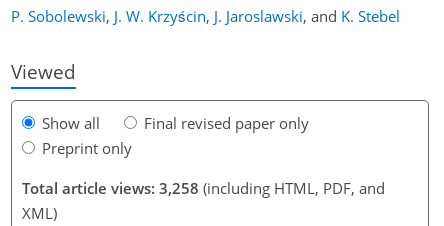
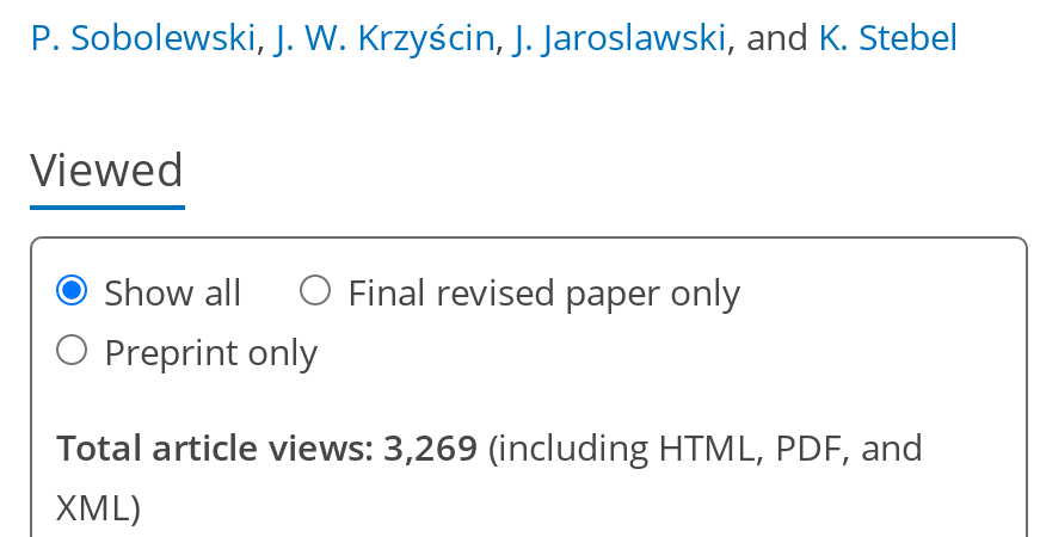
- Total article views: 3,258 (including HTML, PDF, and
+ Total article views: 3,269 (including HTML, PDF, and
